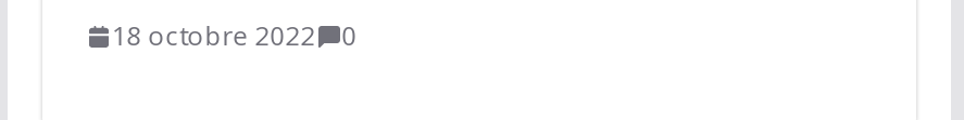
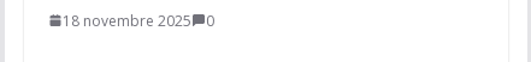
- 18 octobre 2022 0
+ 18 novembre 2025 0
